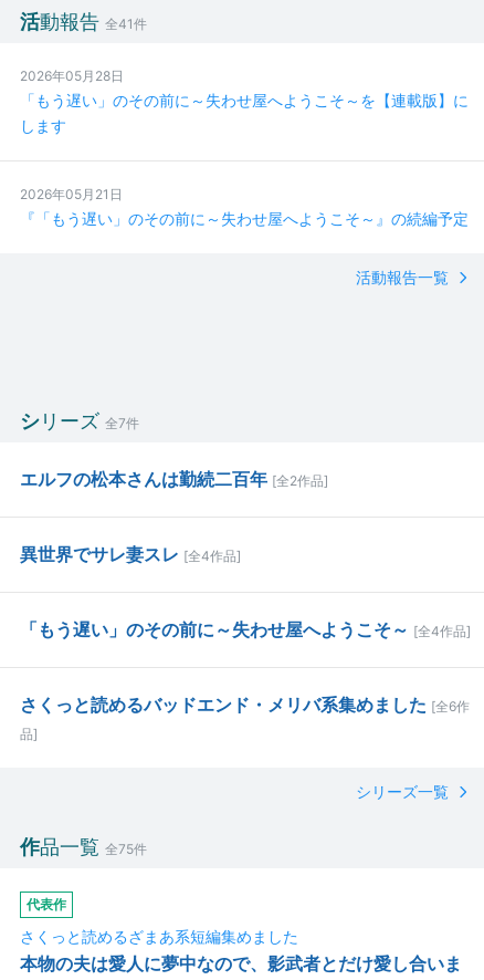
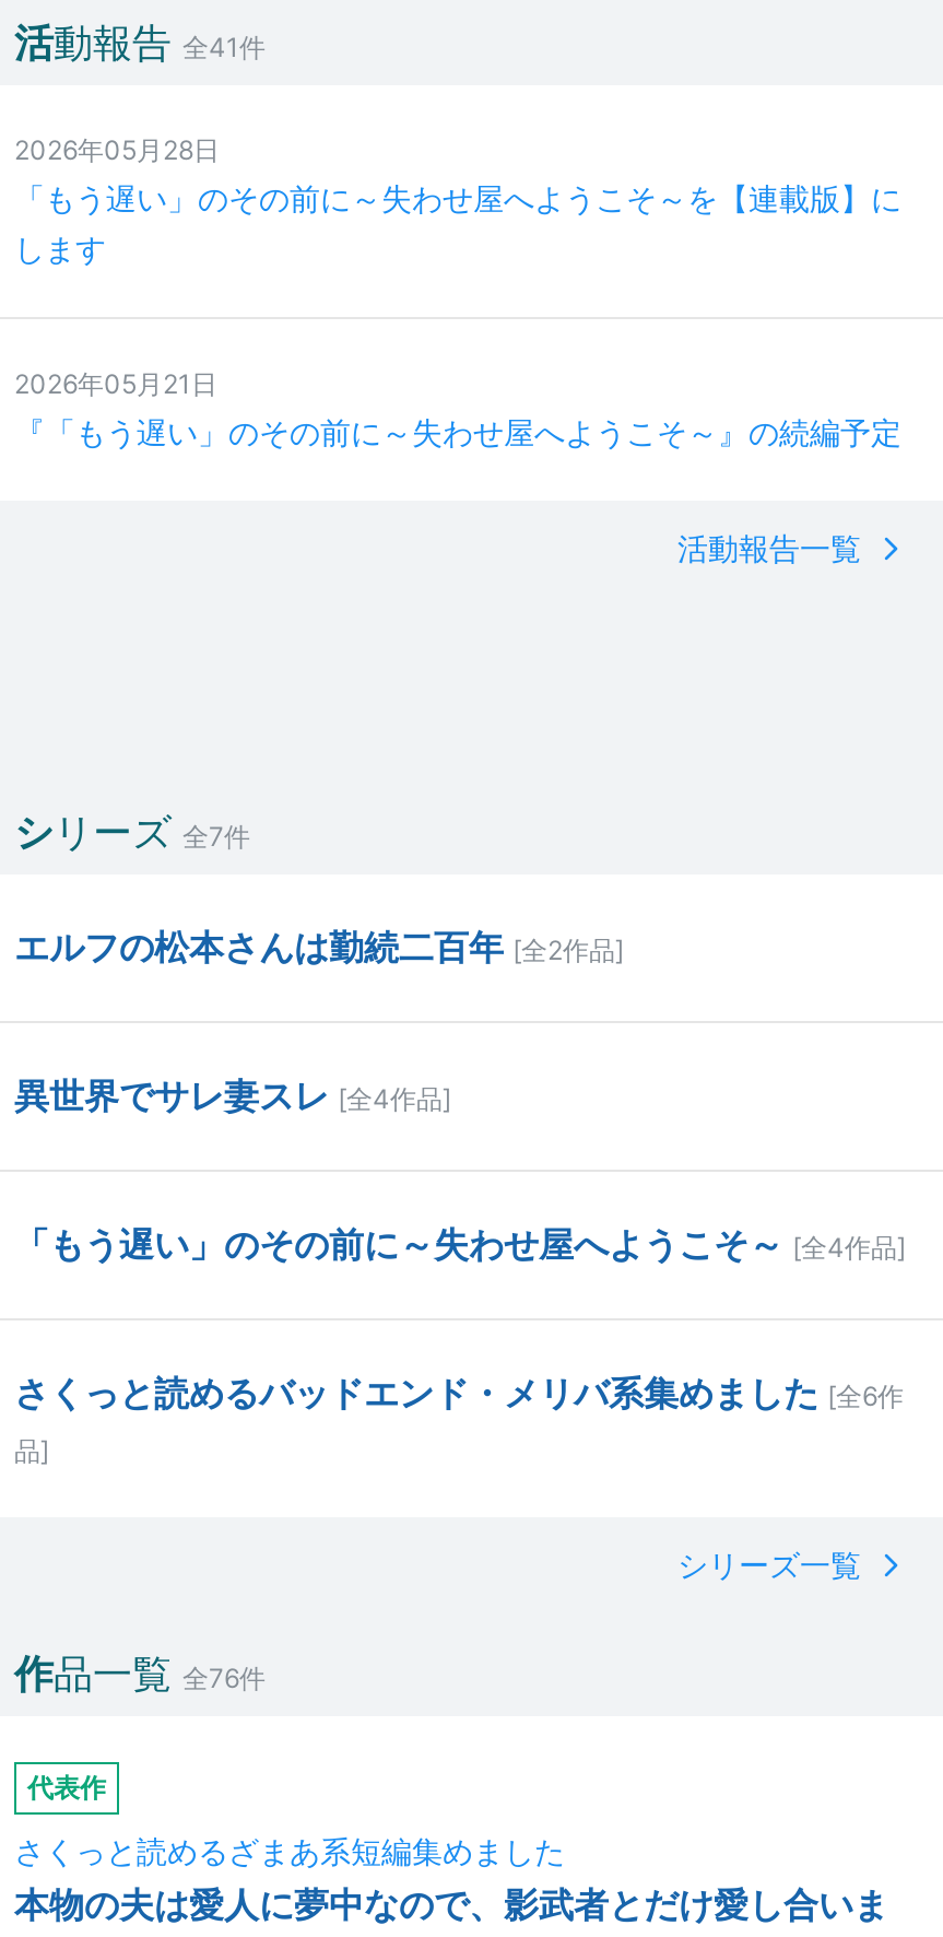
- 作品一覧 全75件
+ 作品一覧 全76件
